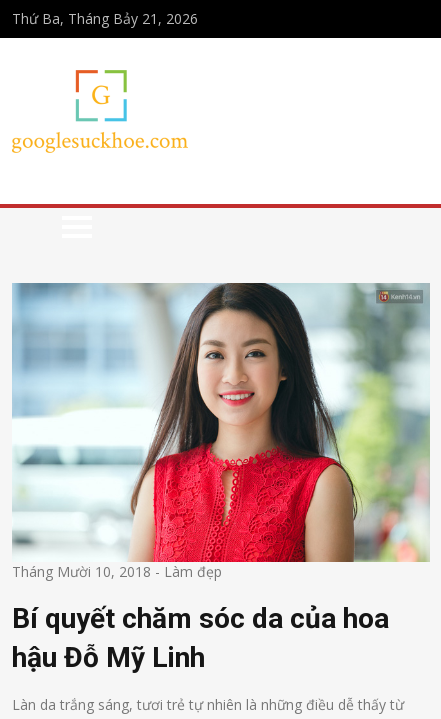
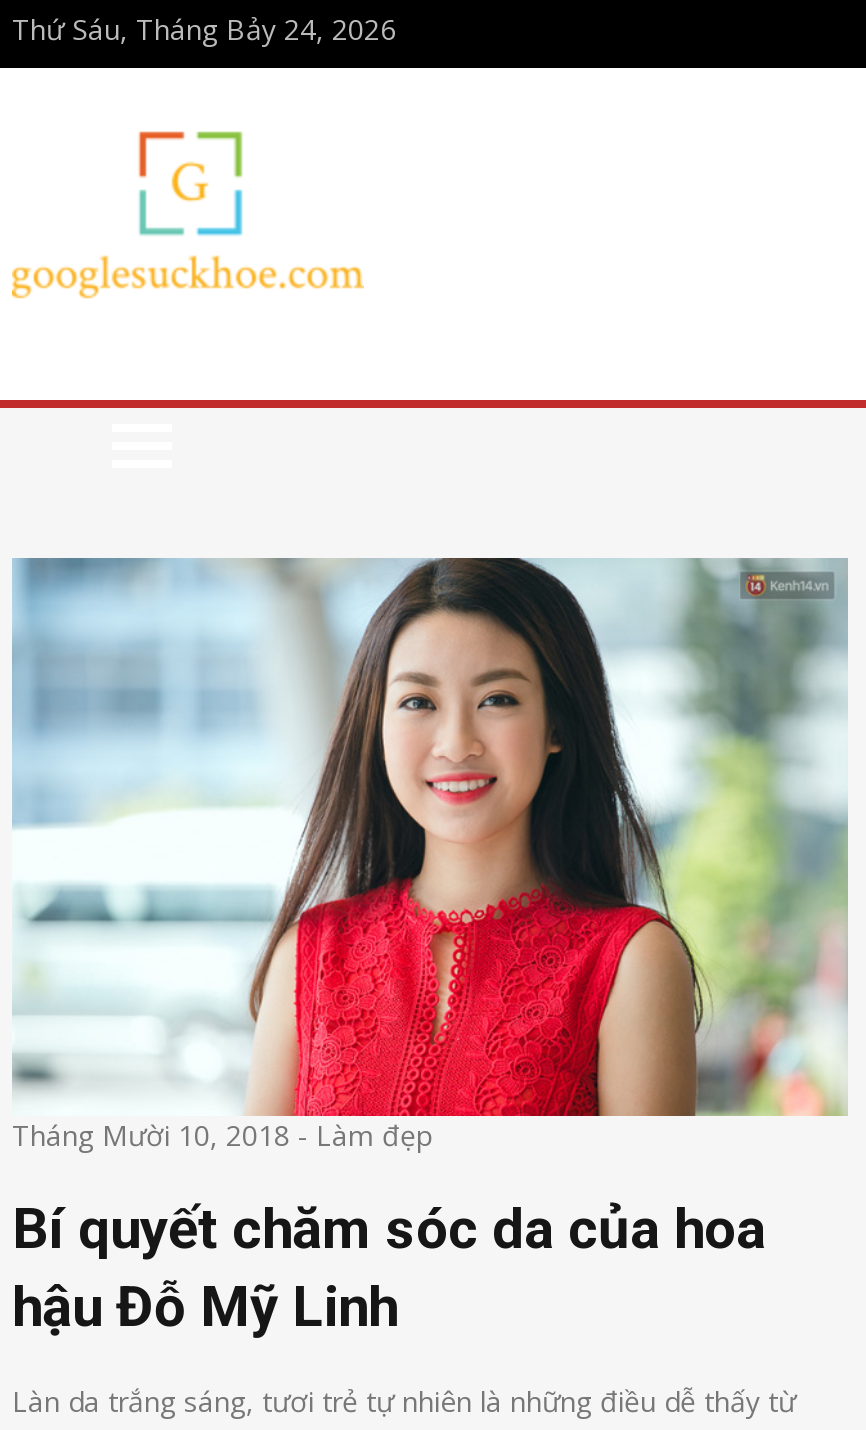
- Thứ Ba, Tháng Bảy 21, 2026
+ Thứ Sáu, Tháng Bảy 24, 2026
